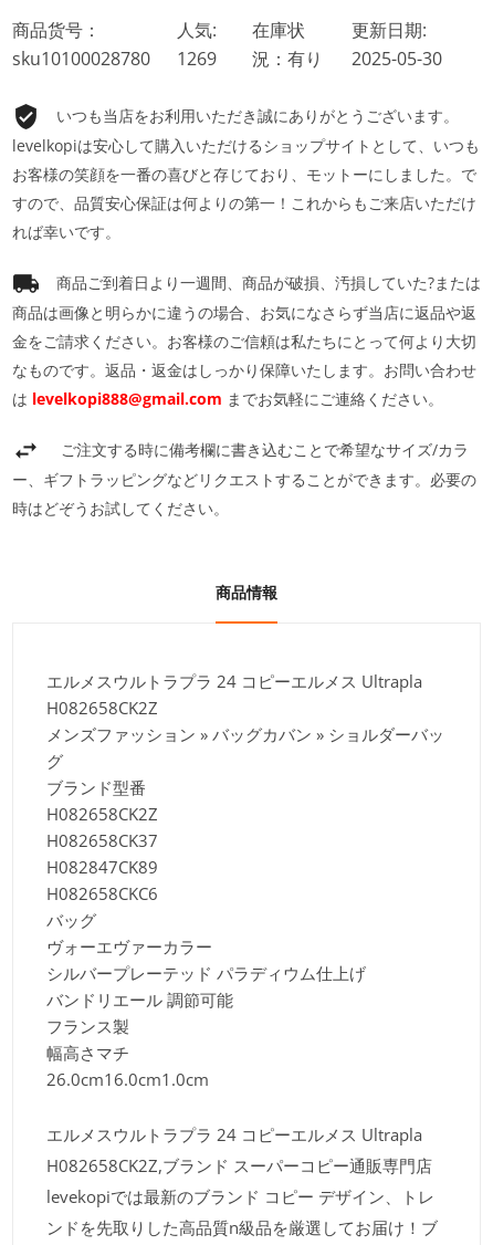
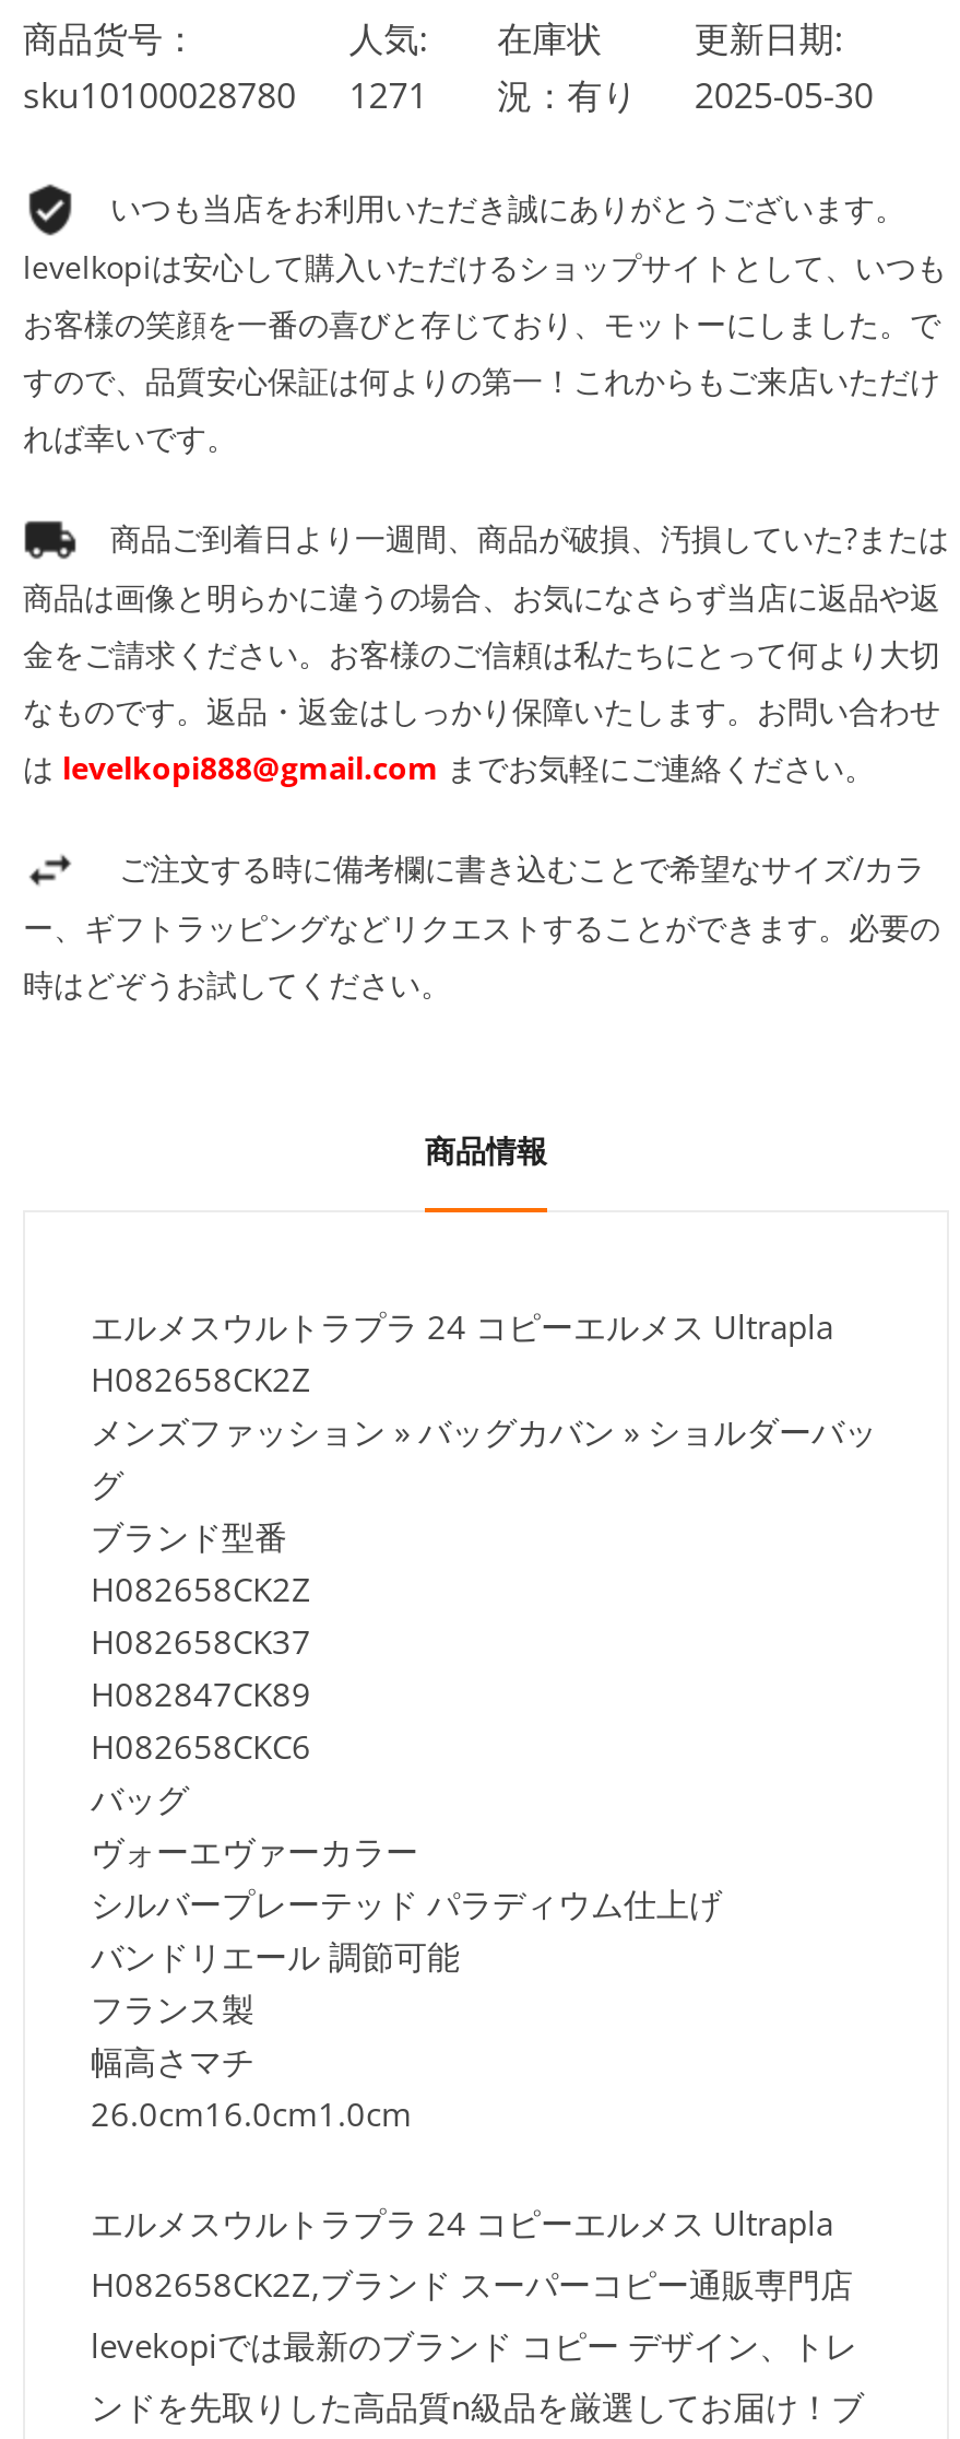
- sku10100028780 1269 況：有り 2025-05-30
+ sku10100028780 1271 況：有り 2025-05-30
